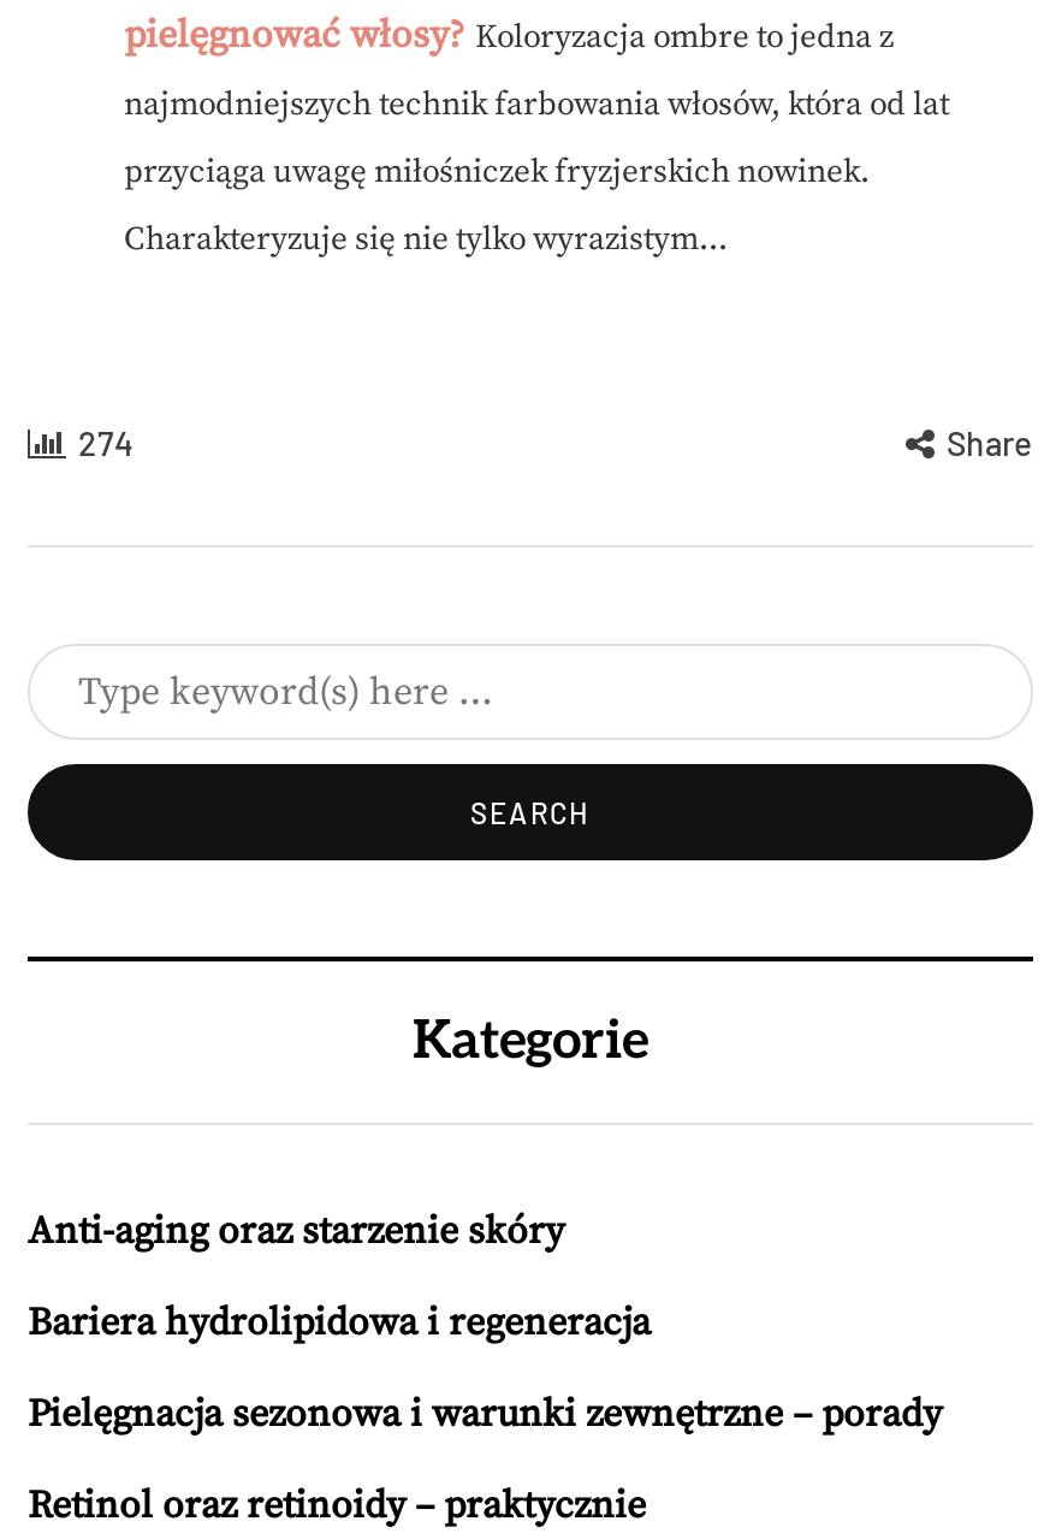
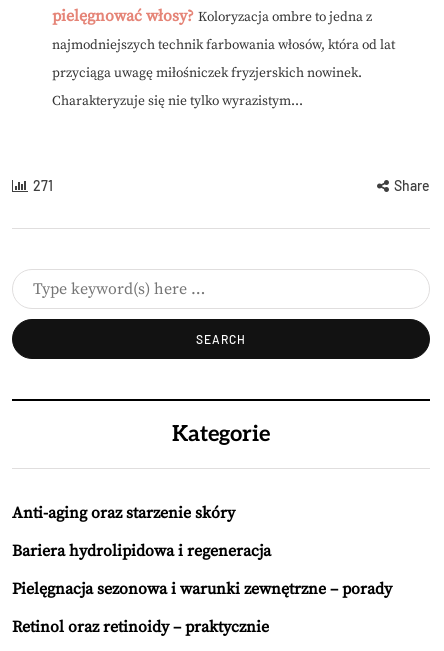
- 274
+ 271
